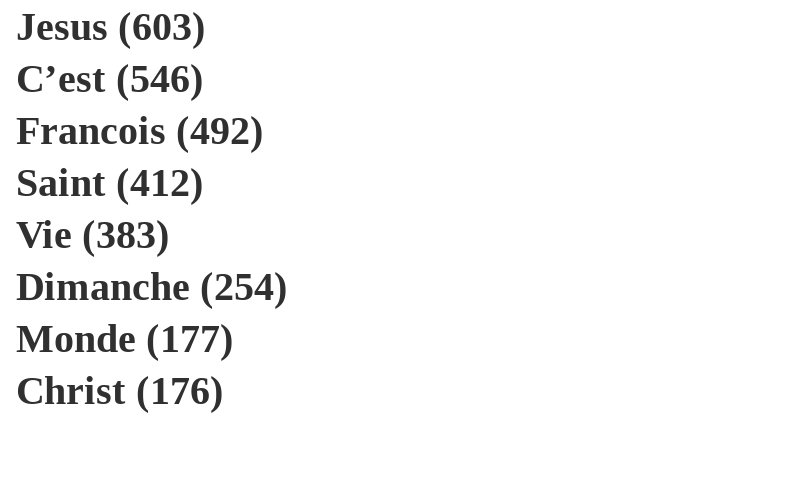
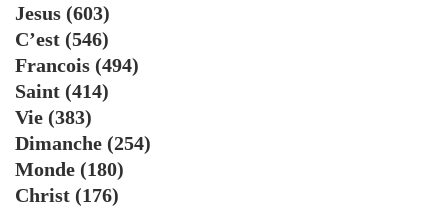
- Francois (492)
+ Francois (494)

- Saint (412)
+ Saint (414)

- Monde (177)
+ Monde (180)
